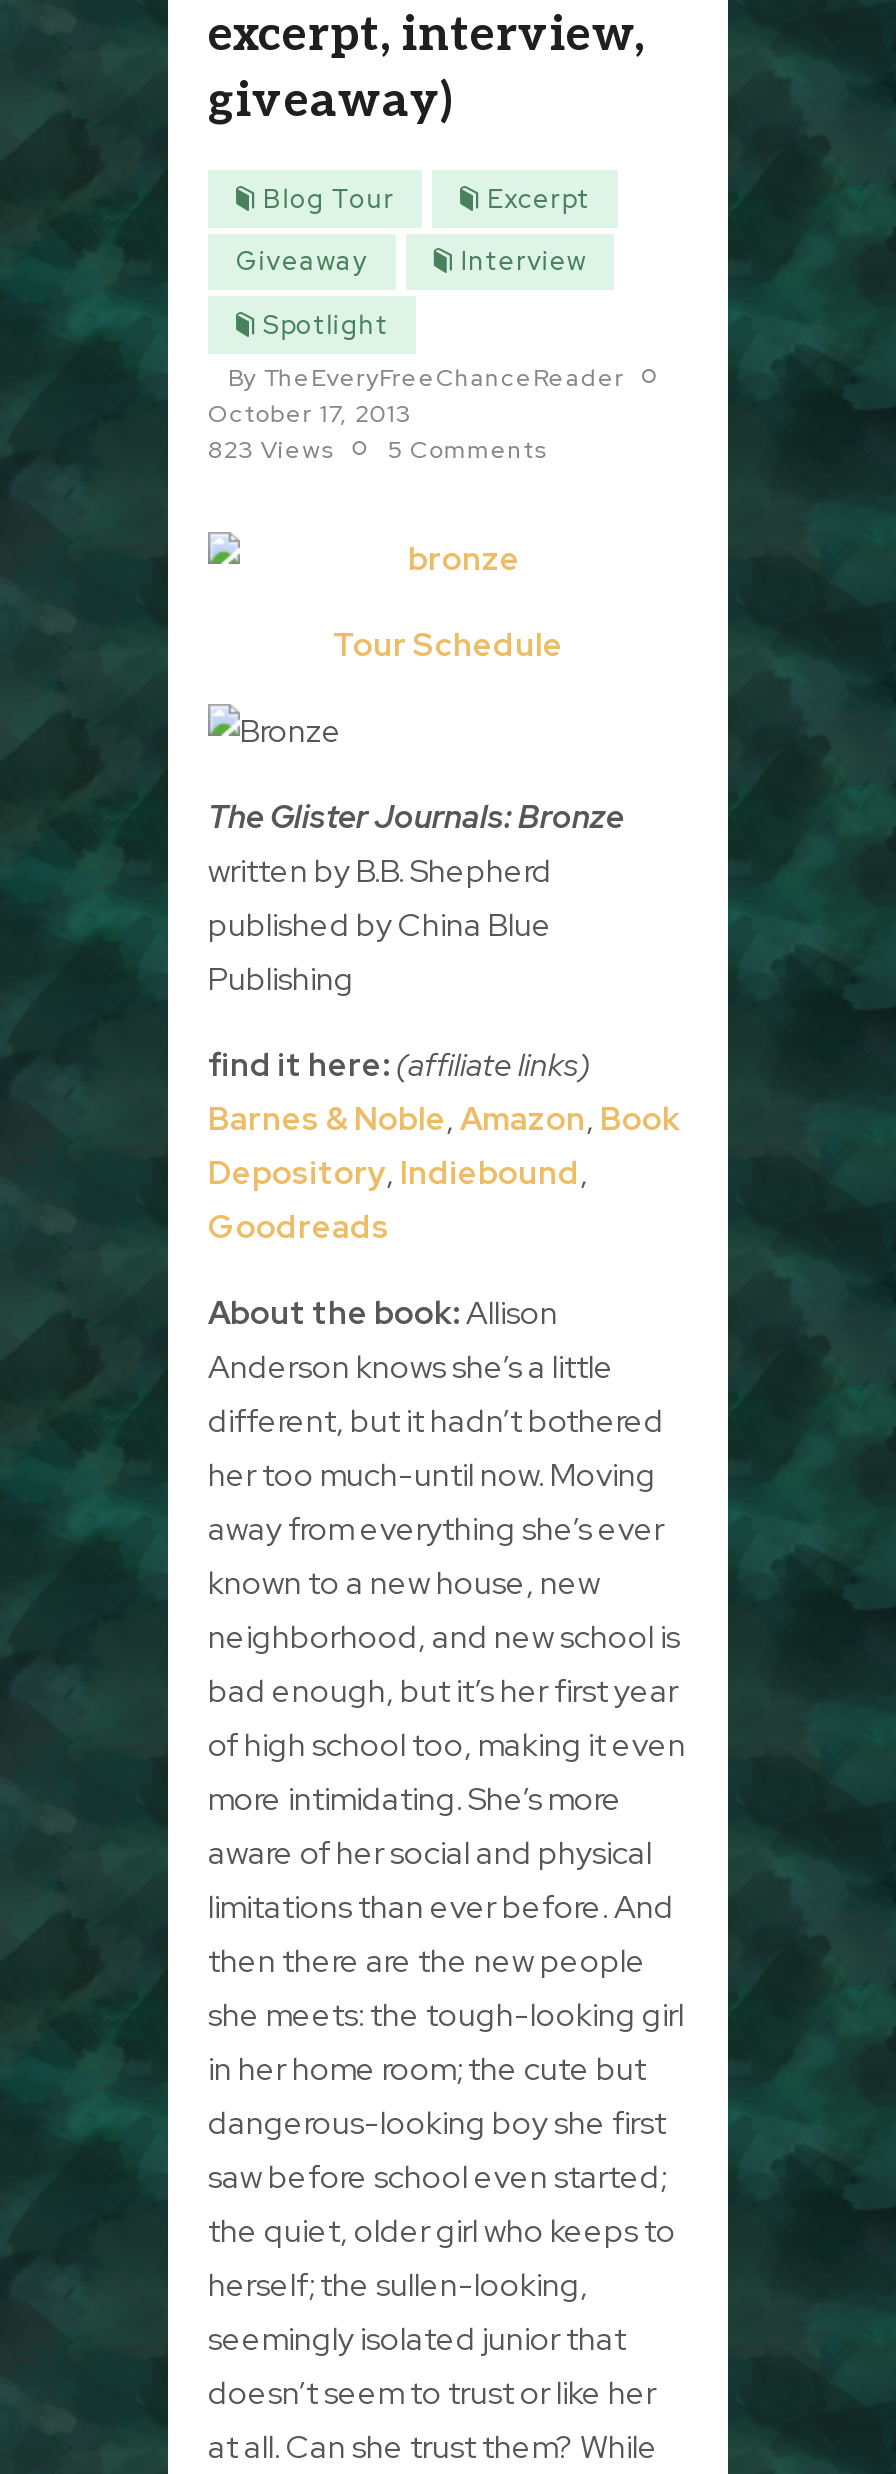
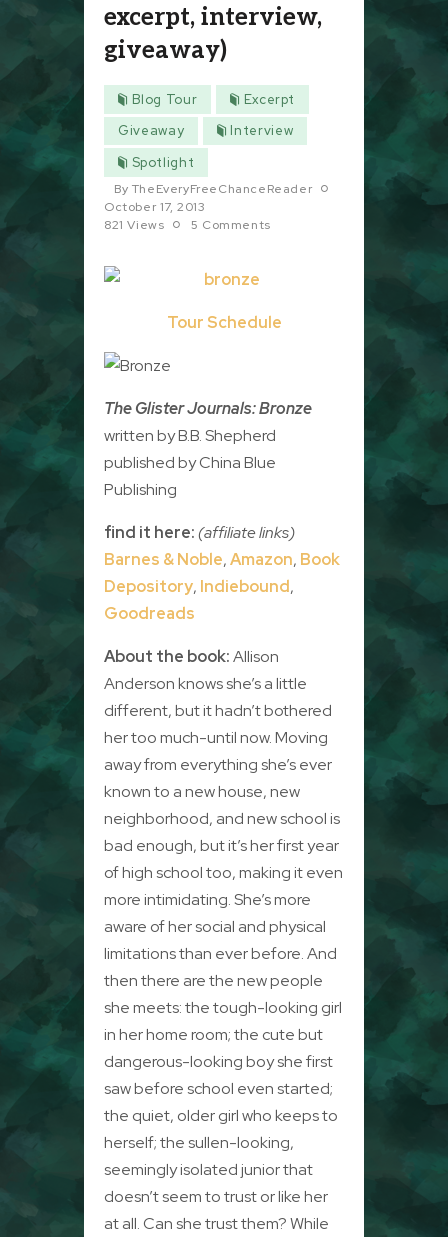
- 823 Views 5 Comments
+ 821 Views 5 Comments
